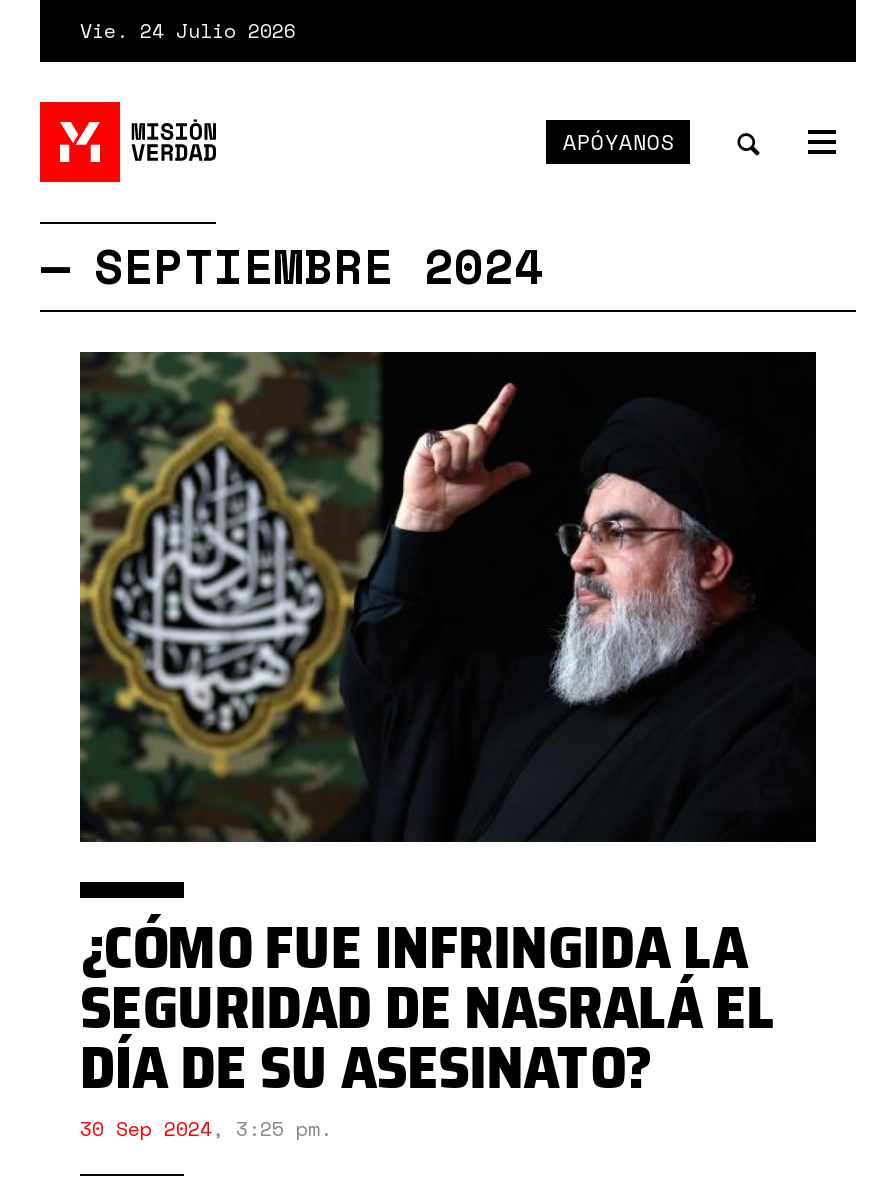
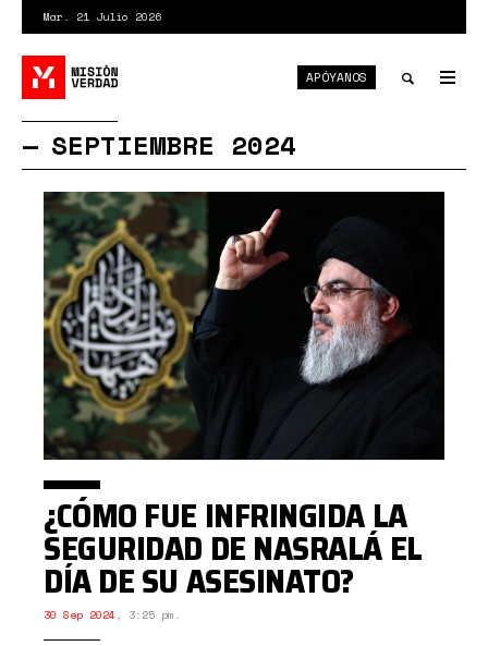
- Vie. 24 Julio 2026
+ Mar. 21 Julio 2026
